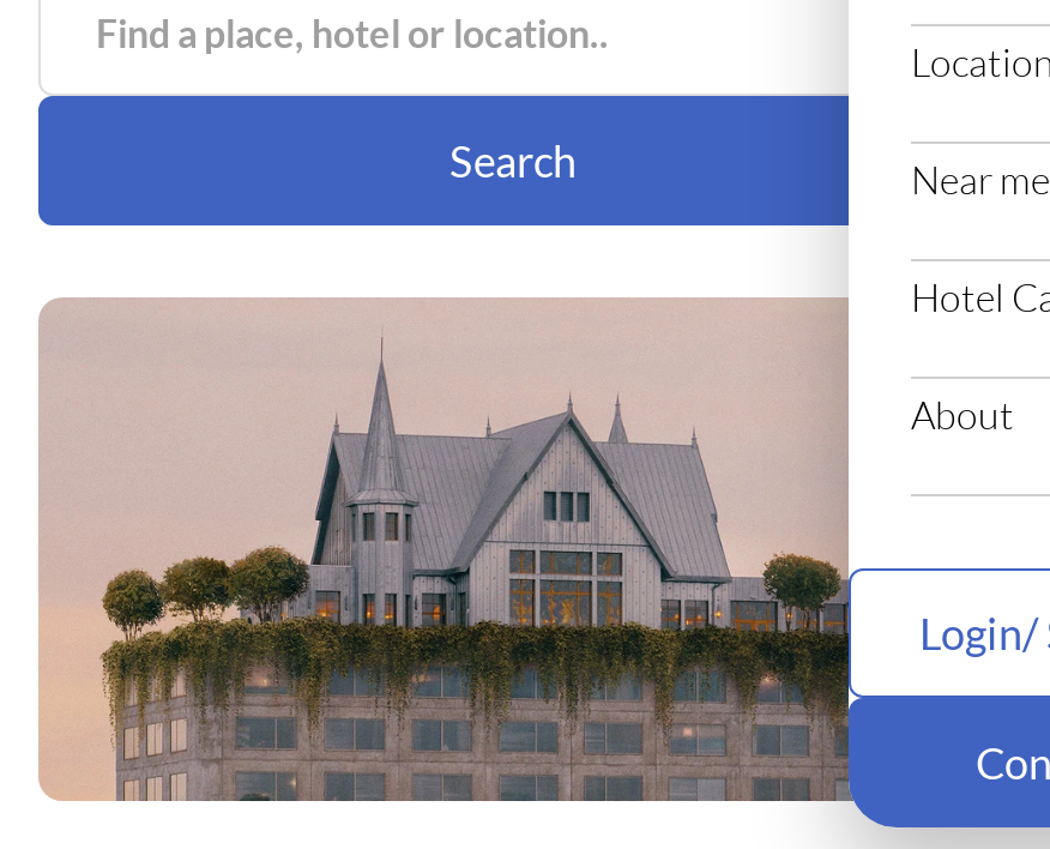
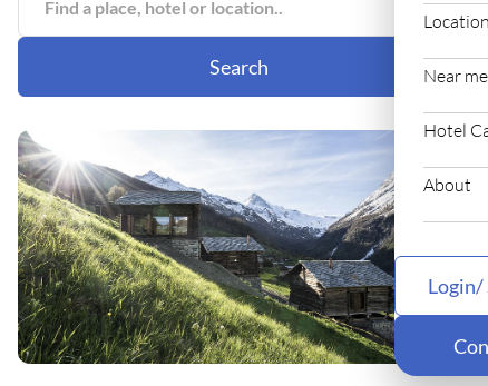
- [image]
+ [image]
